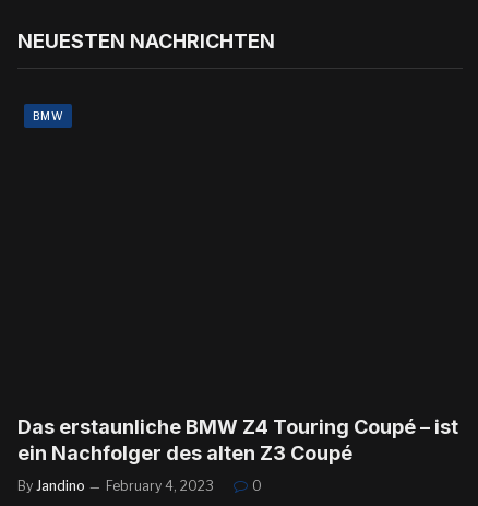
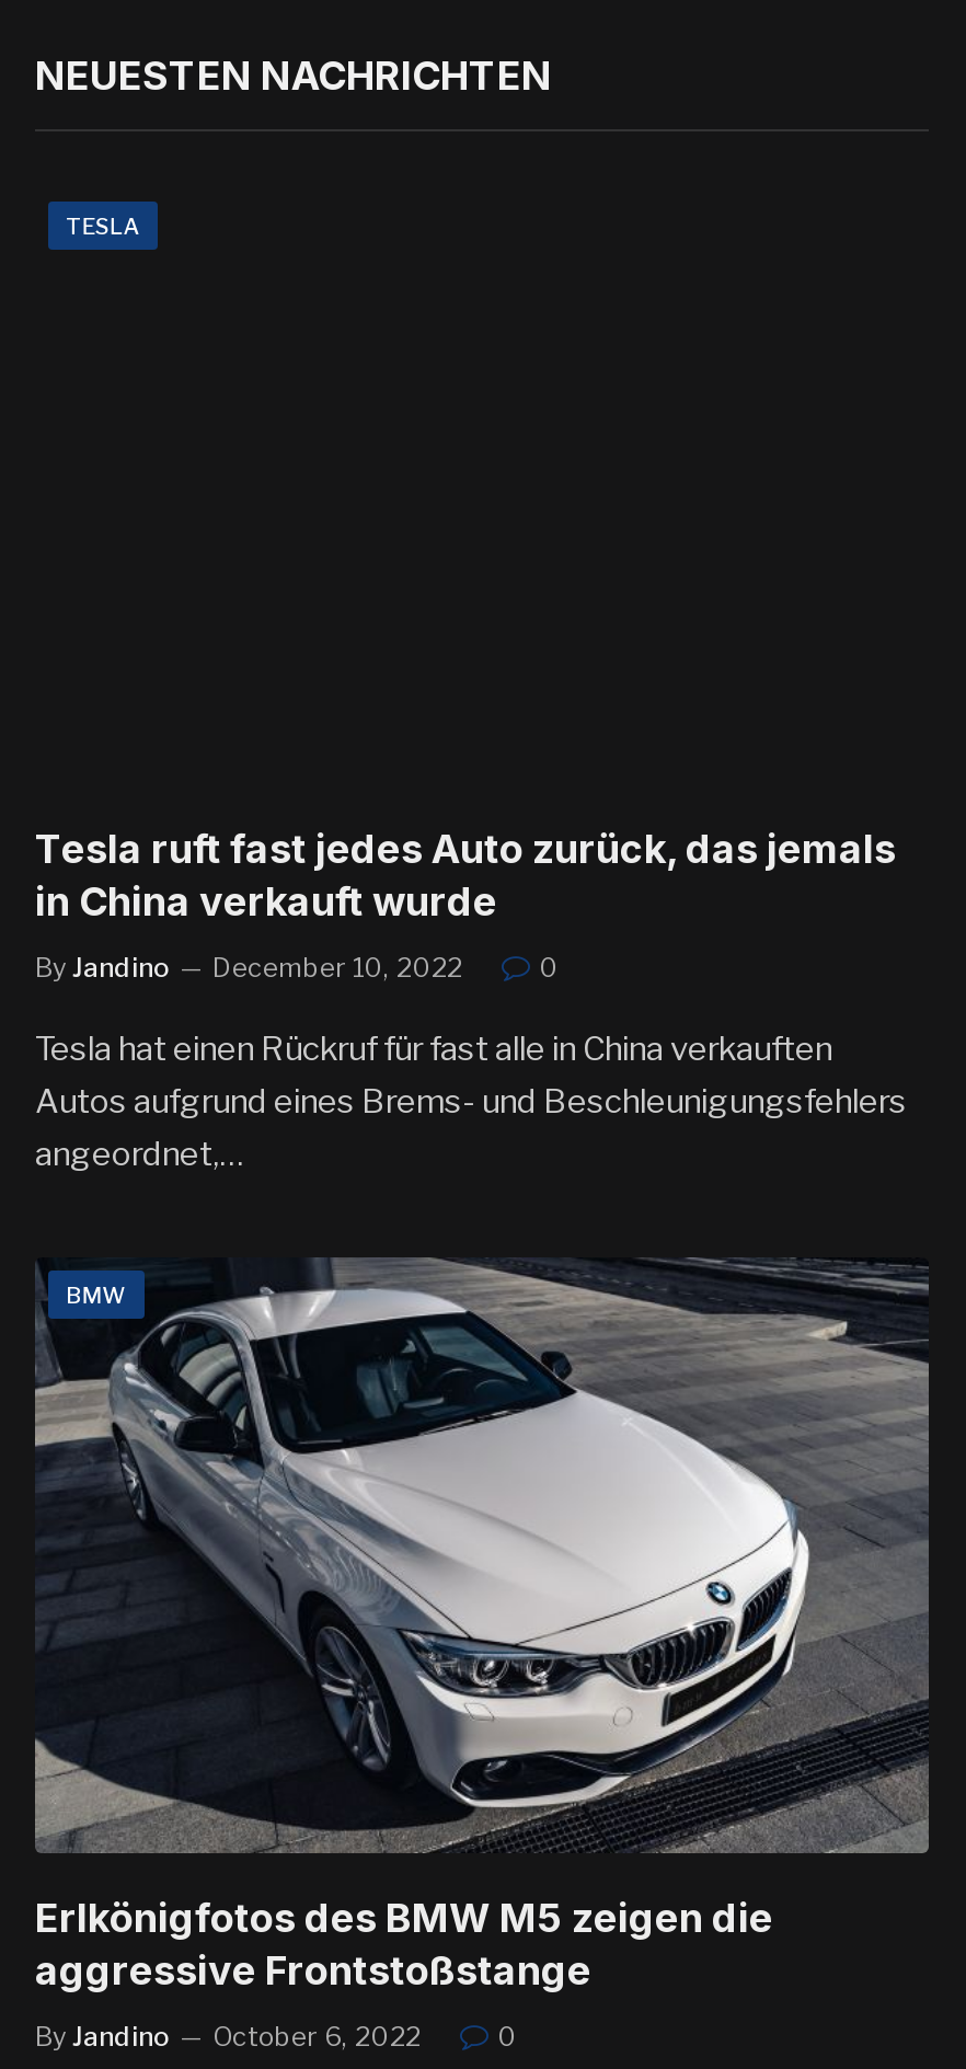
+ [image]

+ Tesla ruft fast jedes Auto zurück, das jemals
+ in China verkauft wurde
+ By Jandino
+ December 10, 2022
+ 0
+ Tesla hat einen Rückruf für fast alle in China verkauften
+ Autos aufgrund eines Brems- und Beschleunigungsfehlers
+ angeordnet,…

+ TESLA

- Das erstaunliche BMW Z4 Touring Coupé – ist
- ein Nachfolger des alten Z3 Coupé
+ Erlkönigfotos des BMW M5 zeigen die
+ aggressive Frontstoßstange

- By Jandino February 4, 2023
+ By Jandino October 6, 2022
